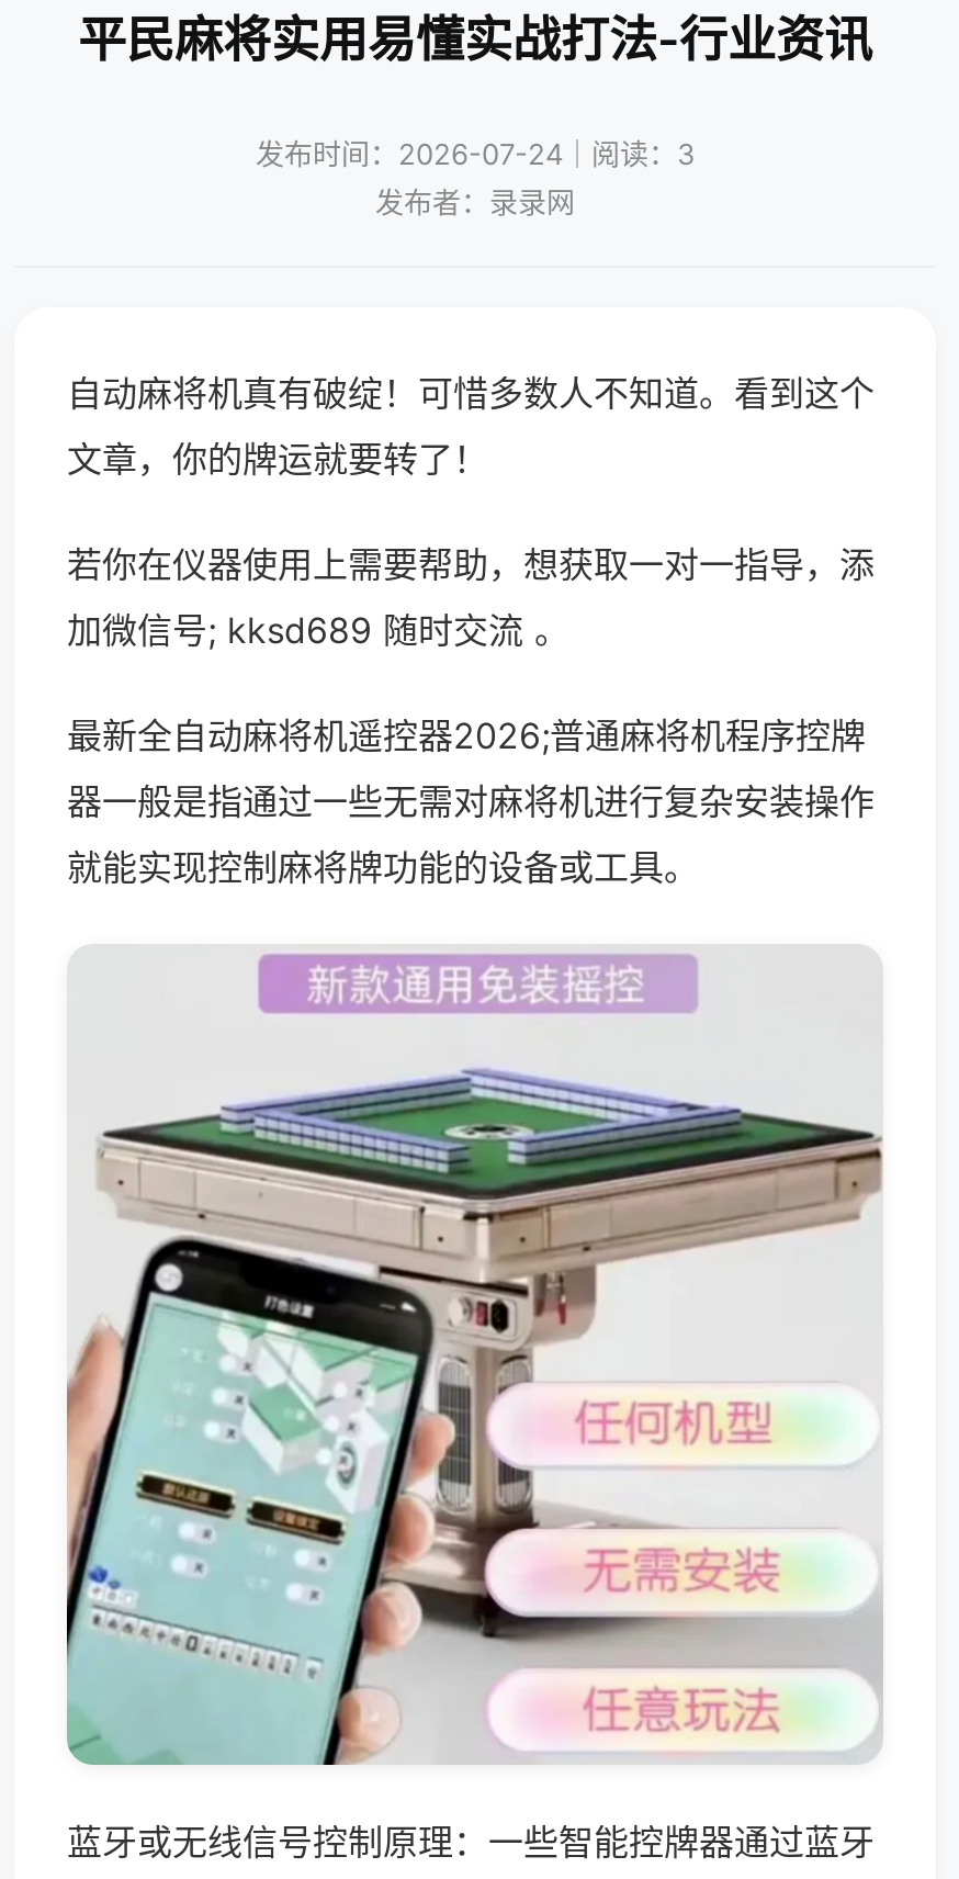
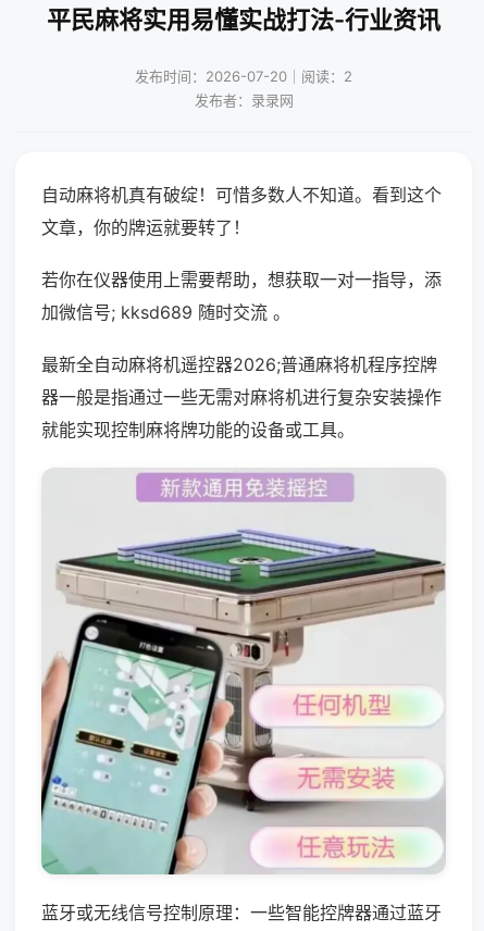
- 发布时间：2026-07-24｜阅读：3
+ 发布时间：2026-07-20｜阅读：2
